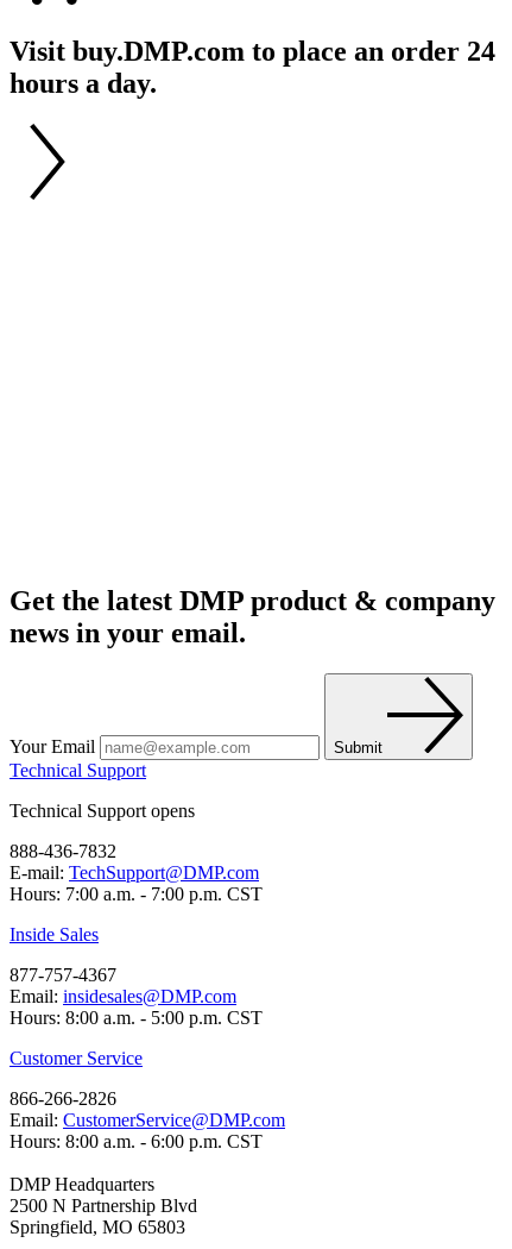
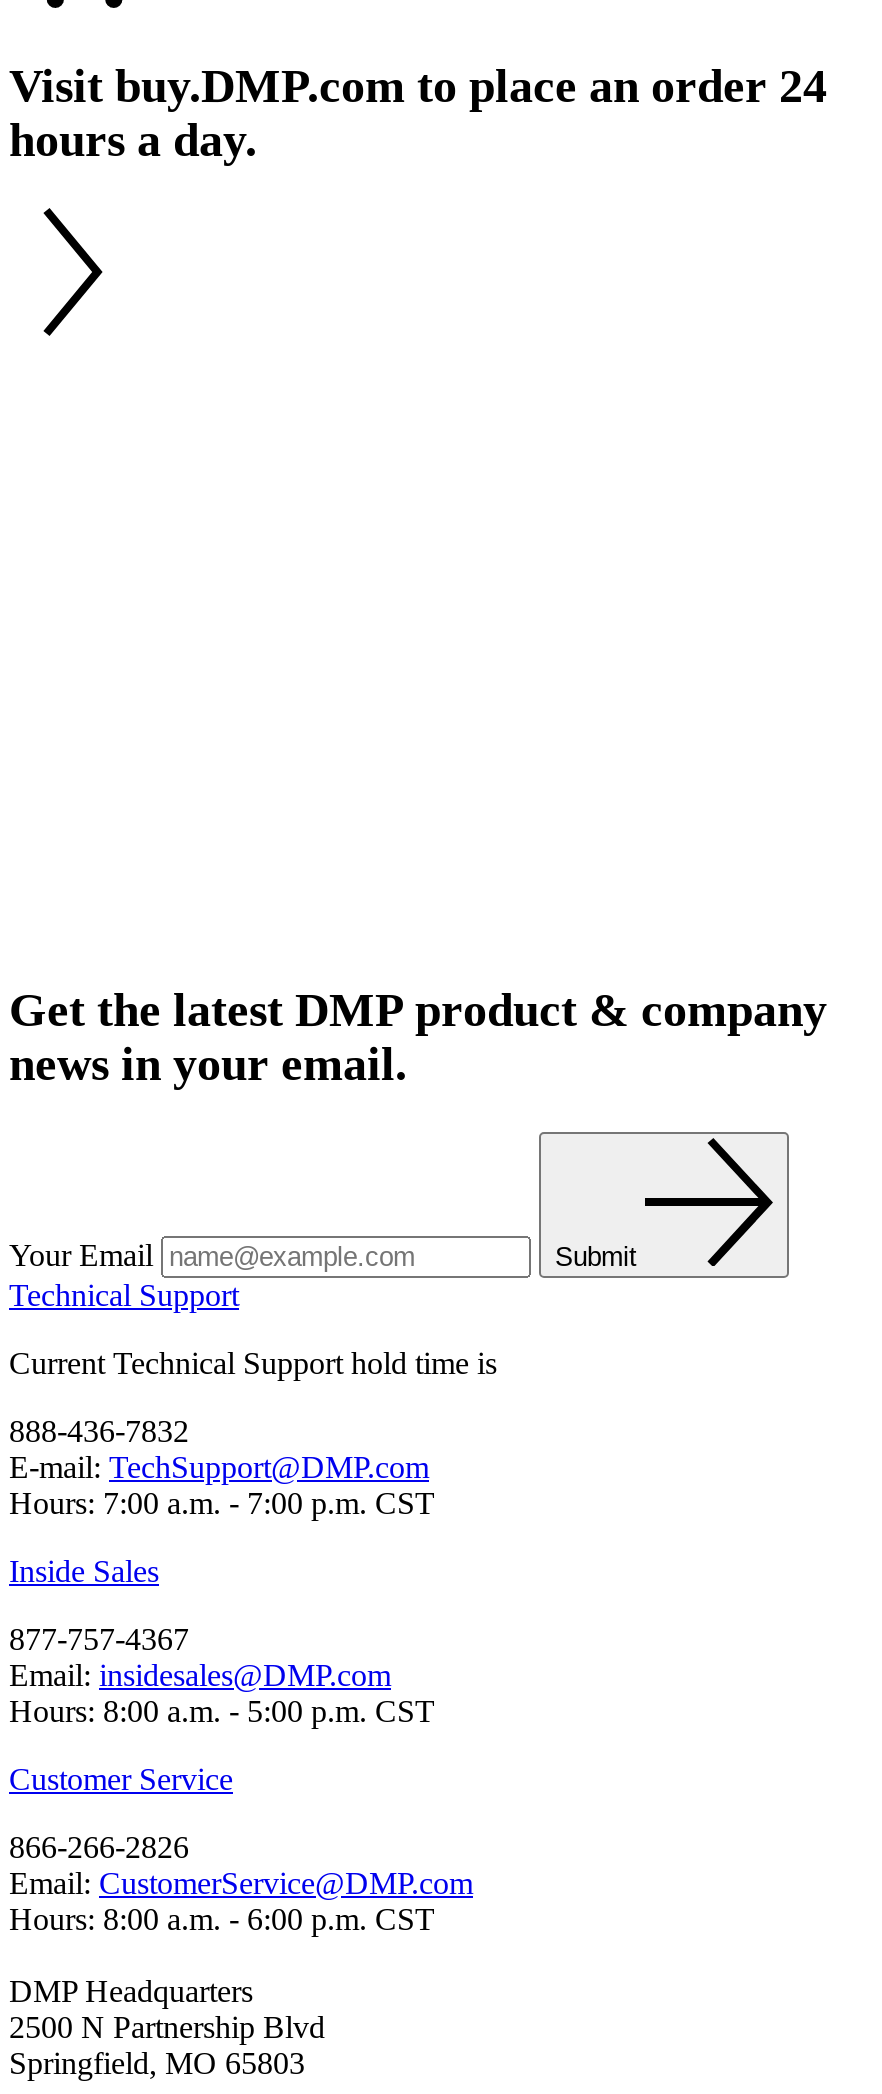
- Technical Support opens
+ Current Technical Support hold time is
